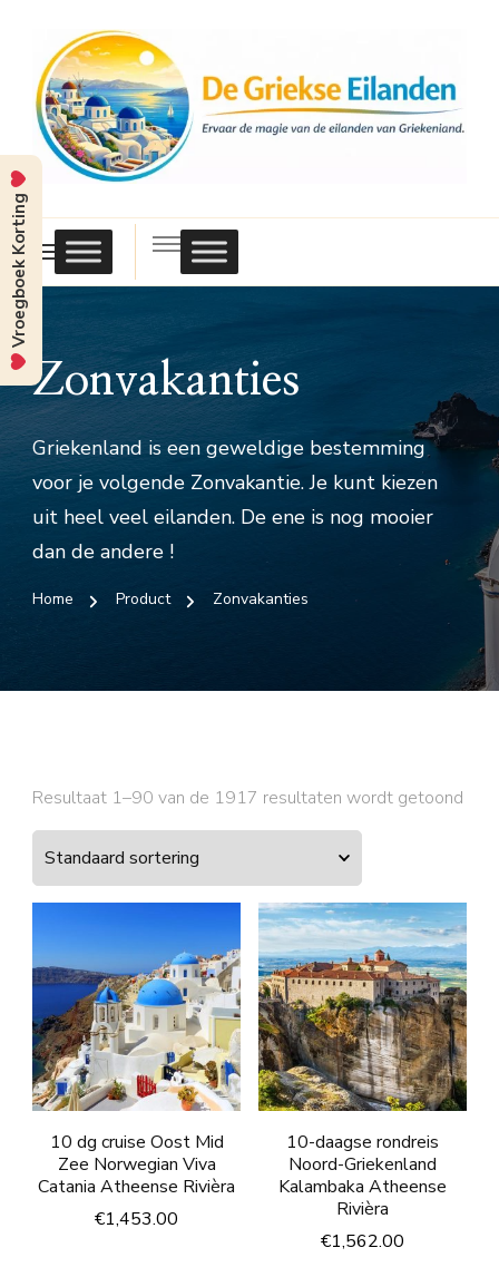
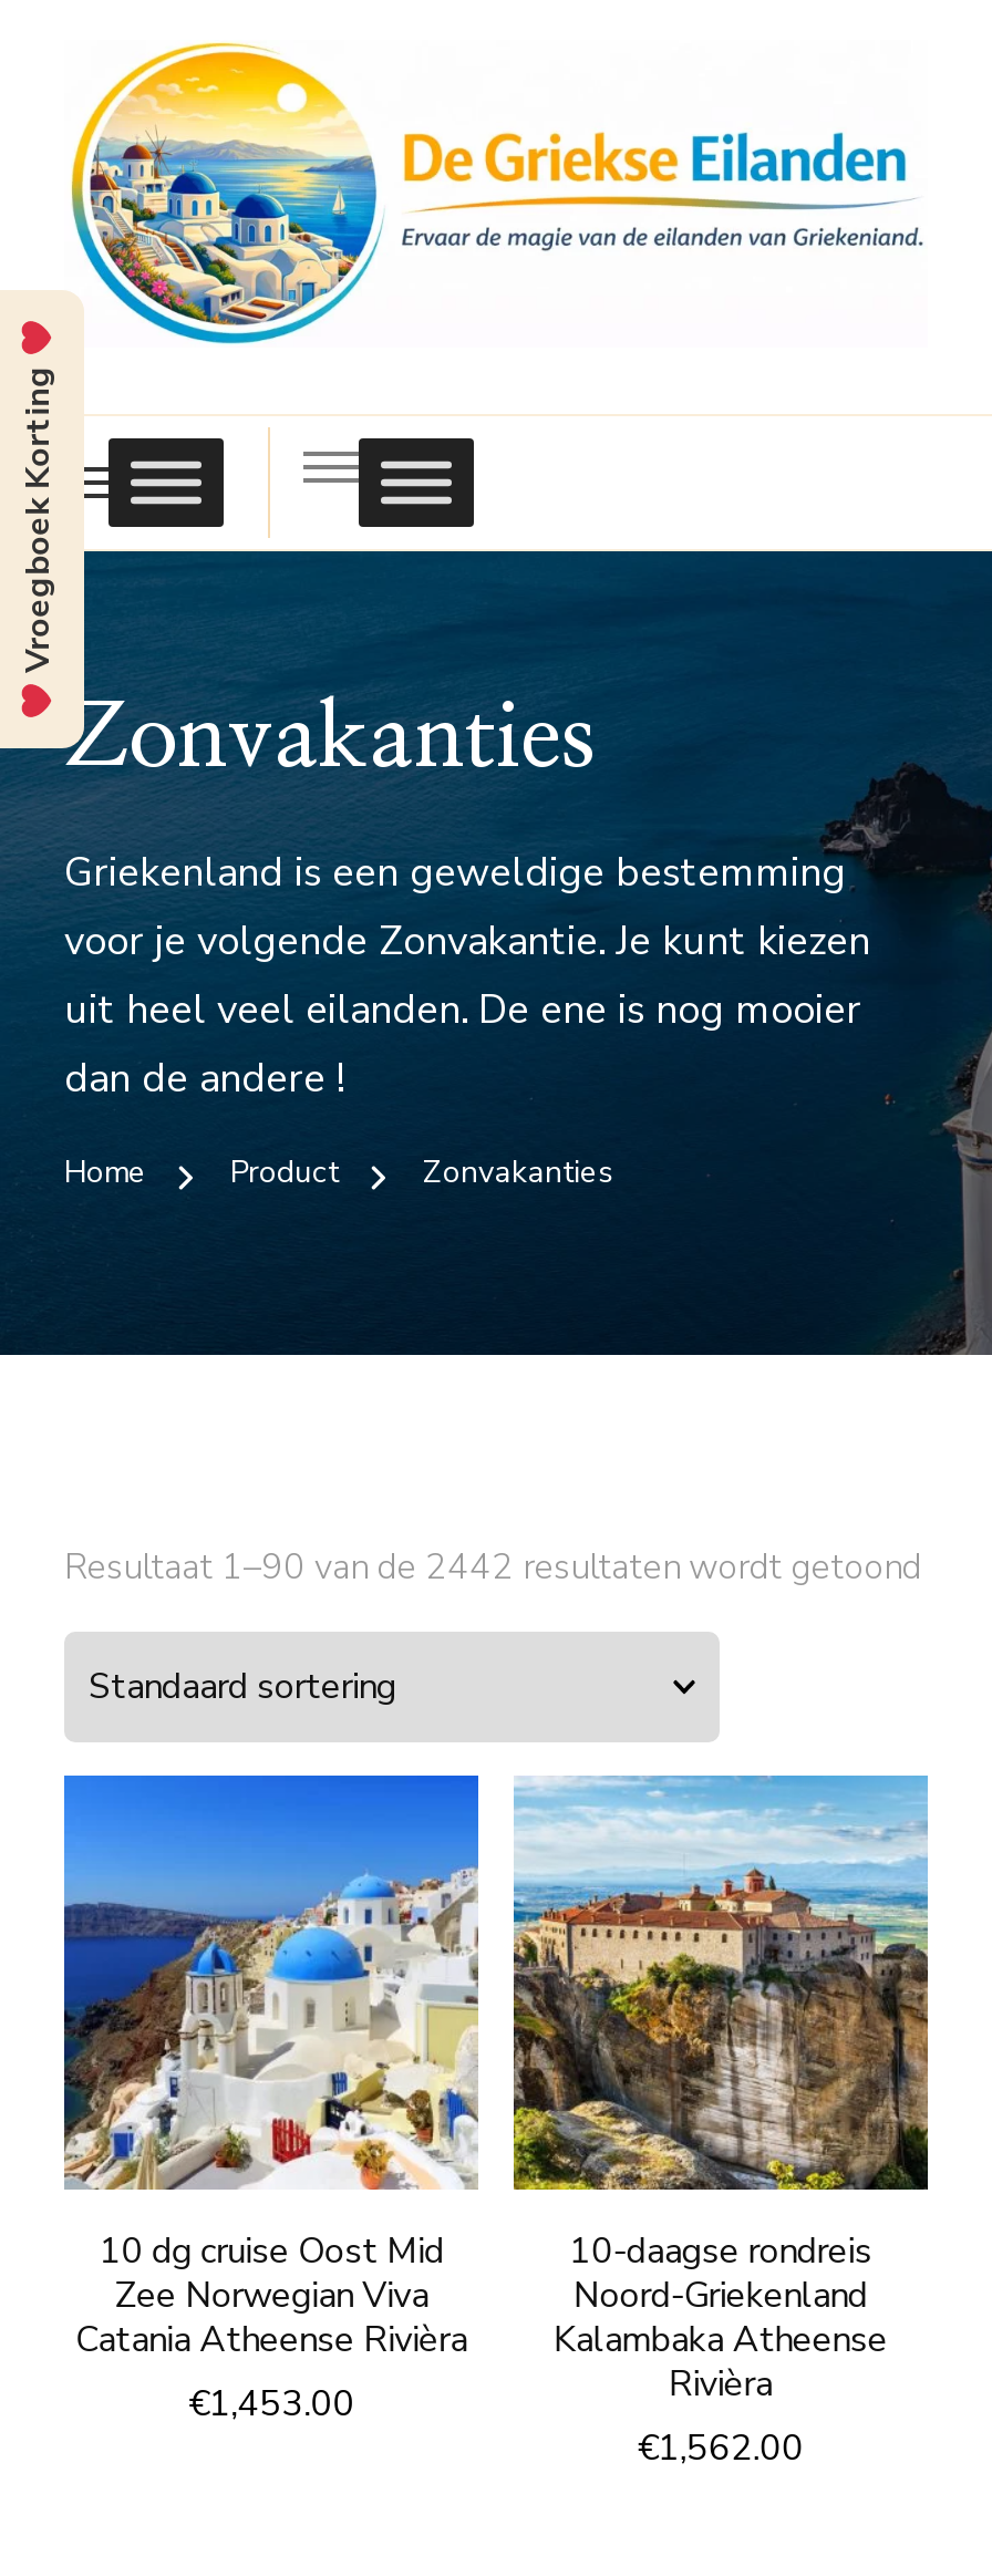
- Resultaat 1–90 van de 1917 resultaten wordt getoond
+ Resultaat 1–90 van de 2442 resultaten wordt getoond
